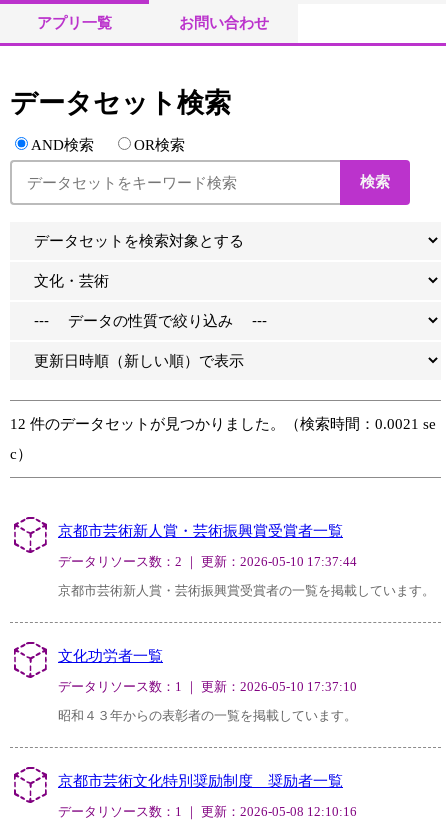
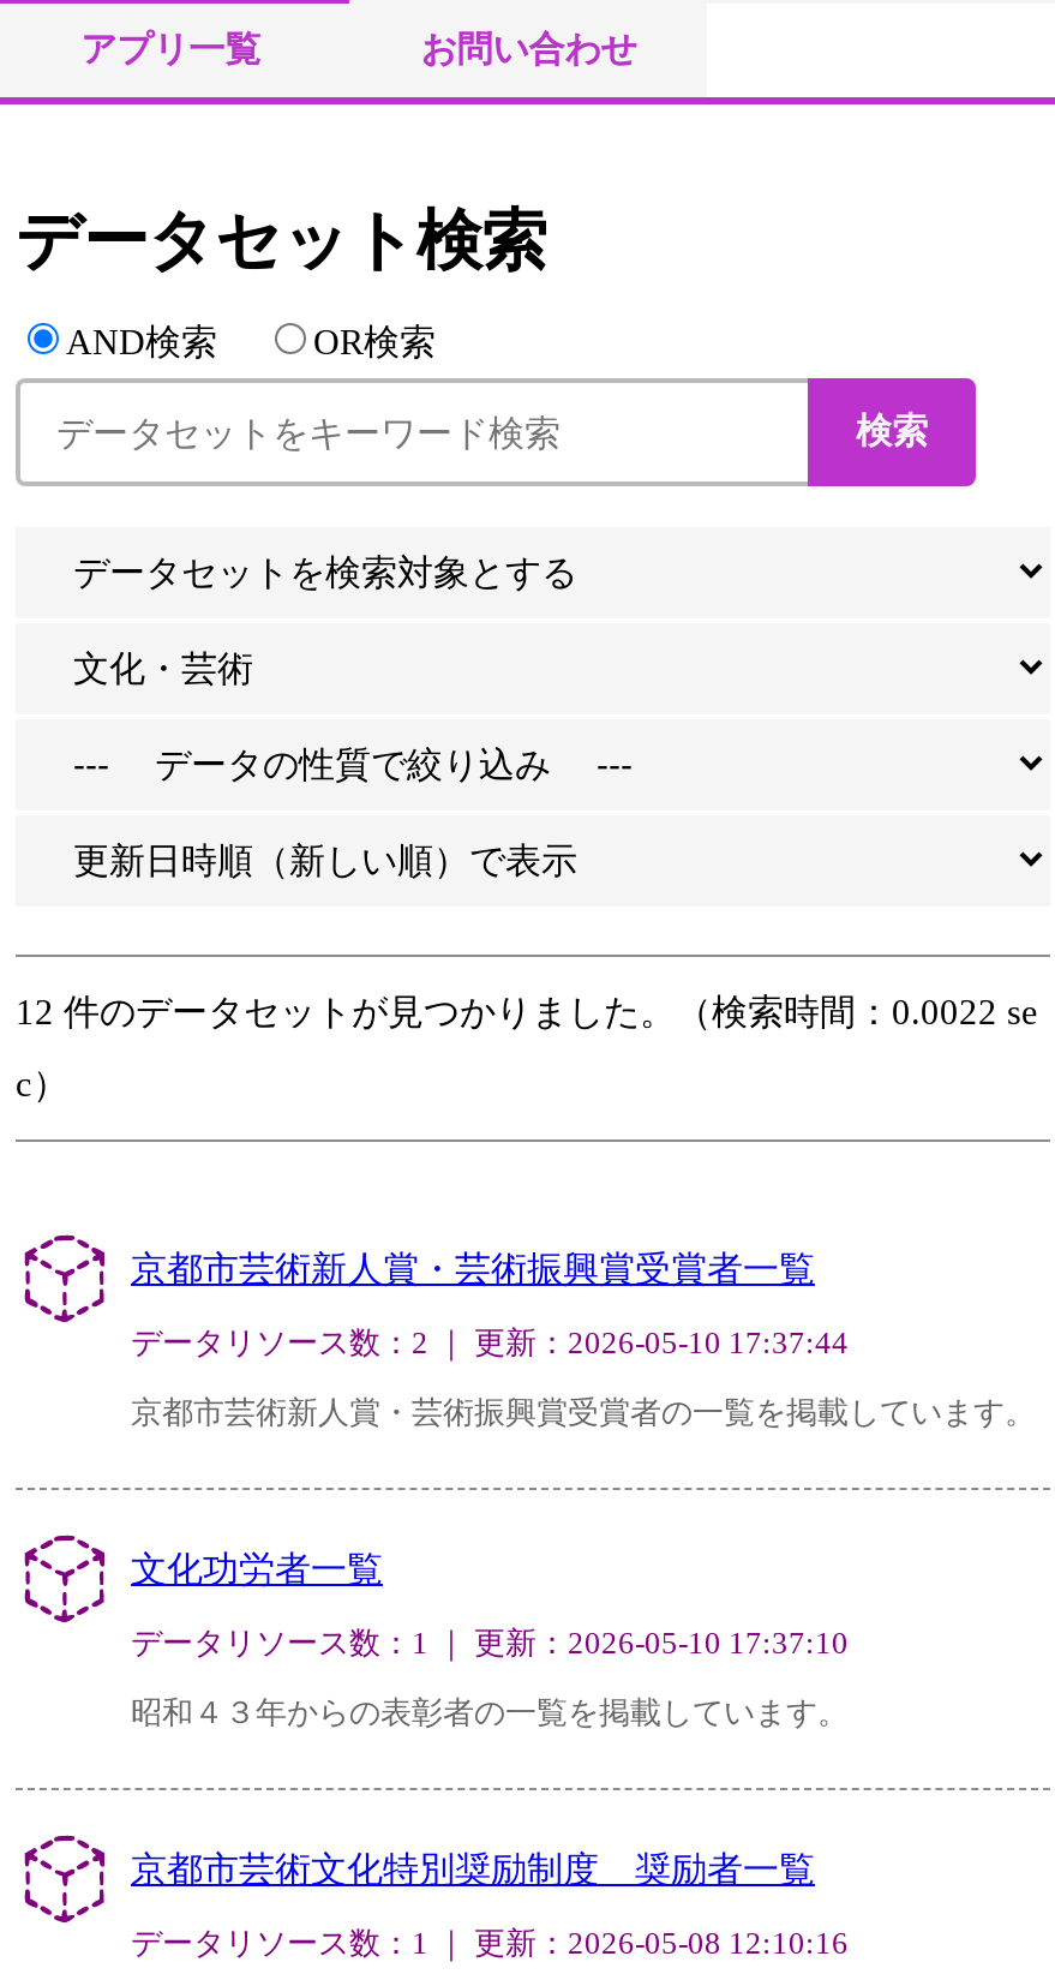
- 12 件のデータセットが見つかりました。（検索時間：0.0021 se
+ 12 件のデータセットが見つかりました。（検索時間：0.0022 se
